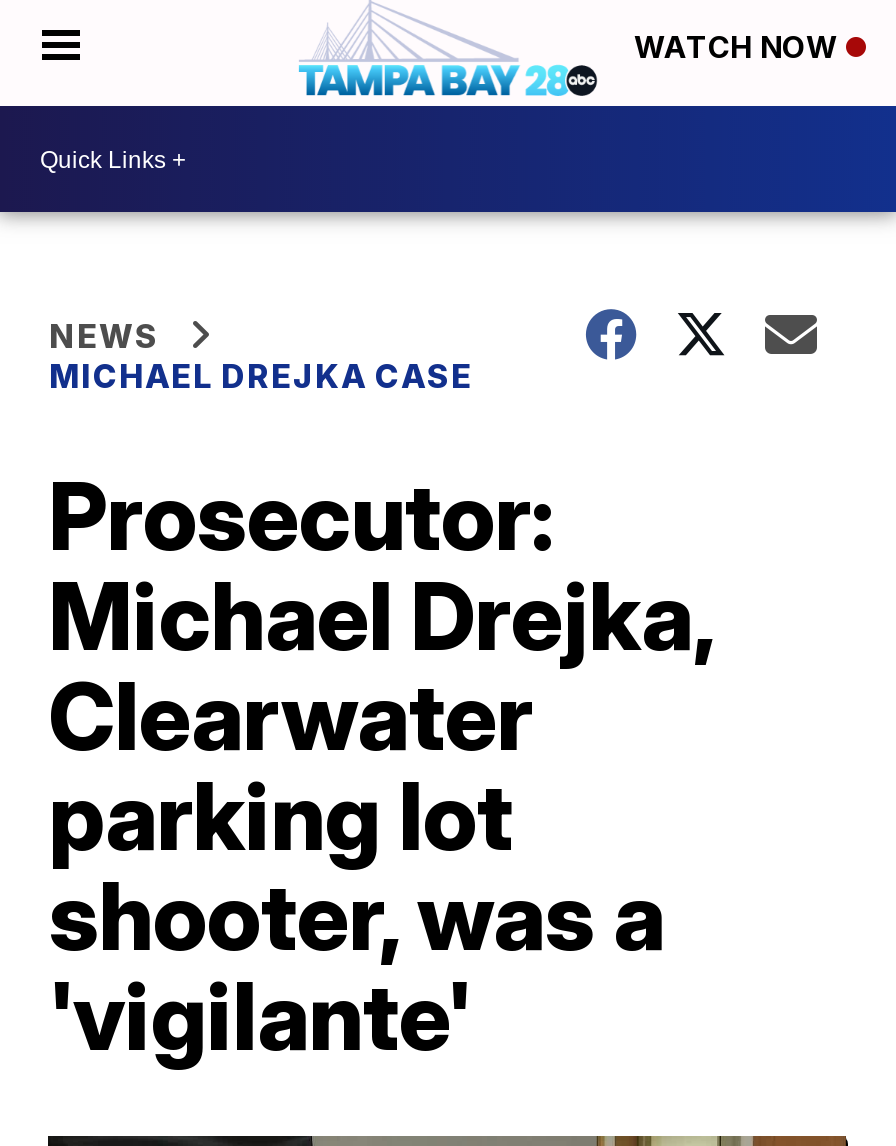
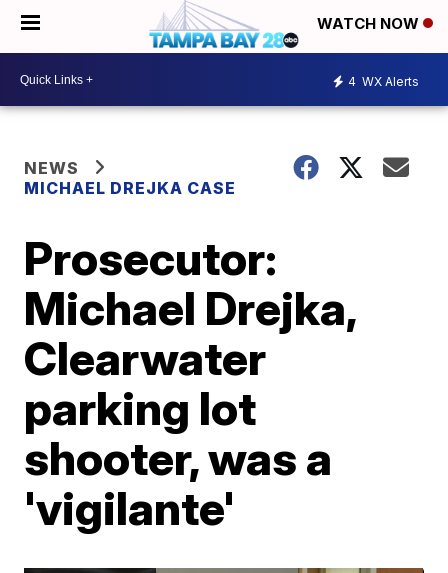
+ 4 WX Alerts
